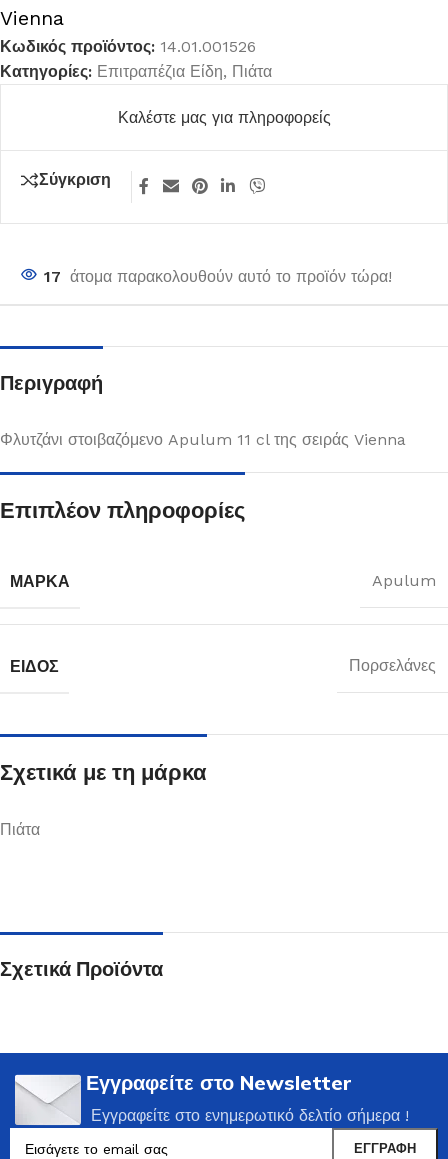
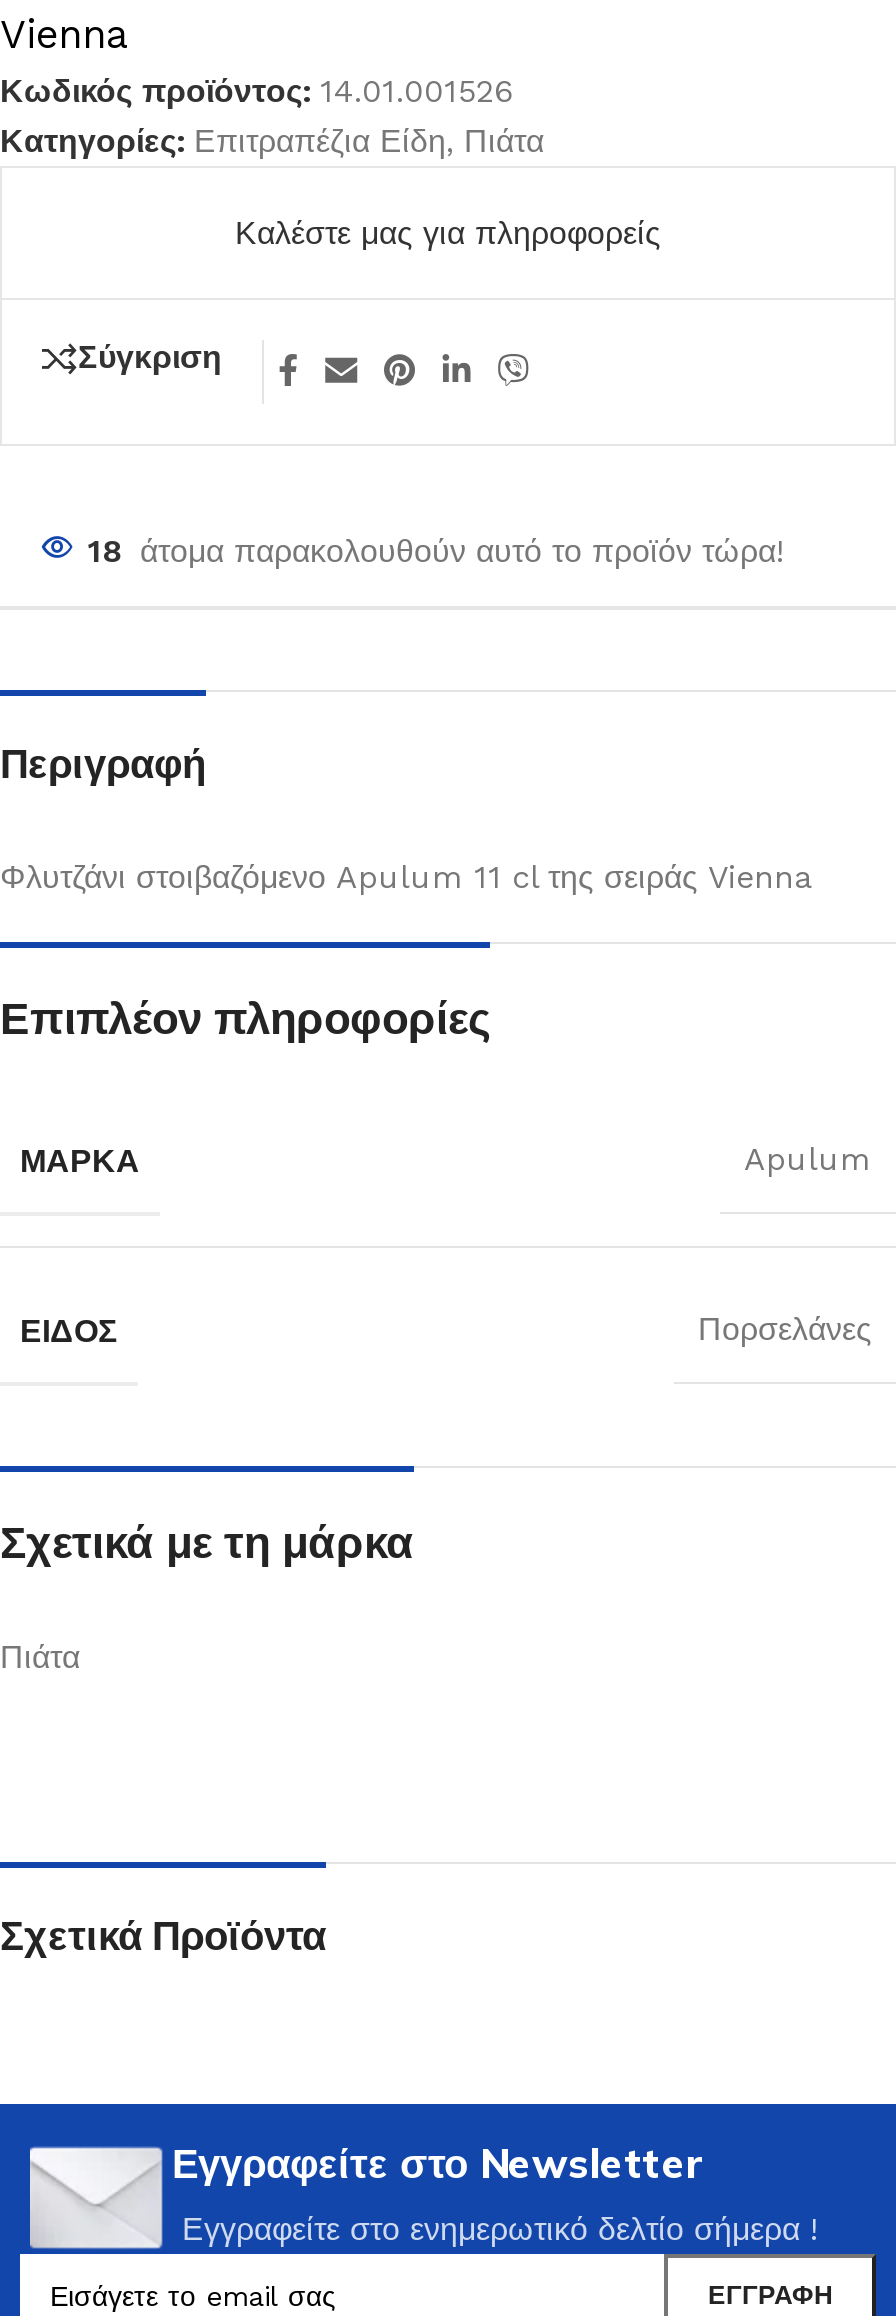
- 17 άτομα παρακολουθούν αυτό το προϊόν τώρα!
+ 18 άτομα παρακολουθούν αυτό το προϊόν τώρα!
